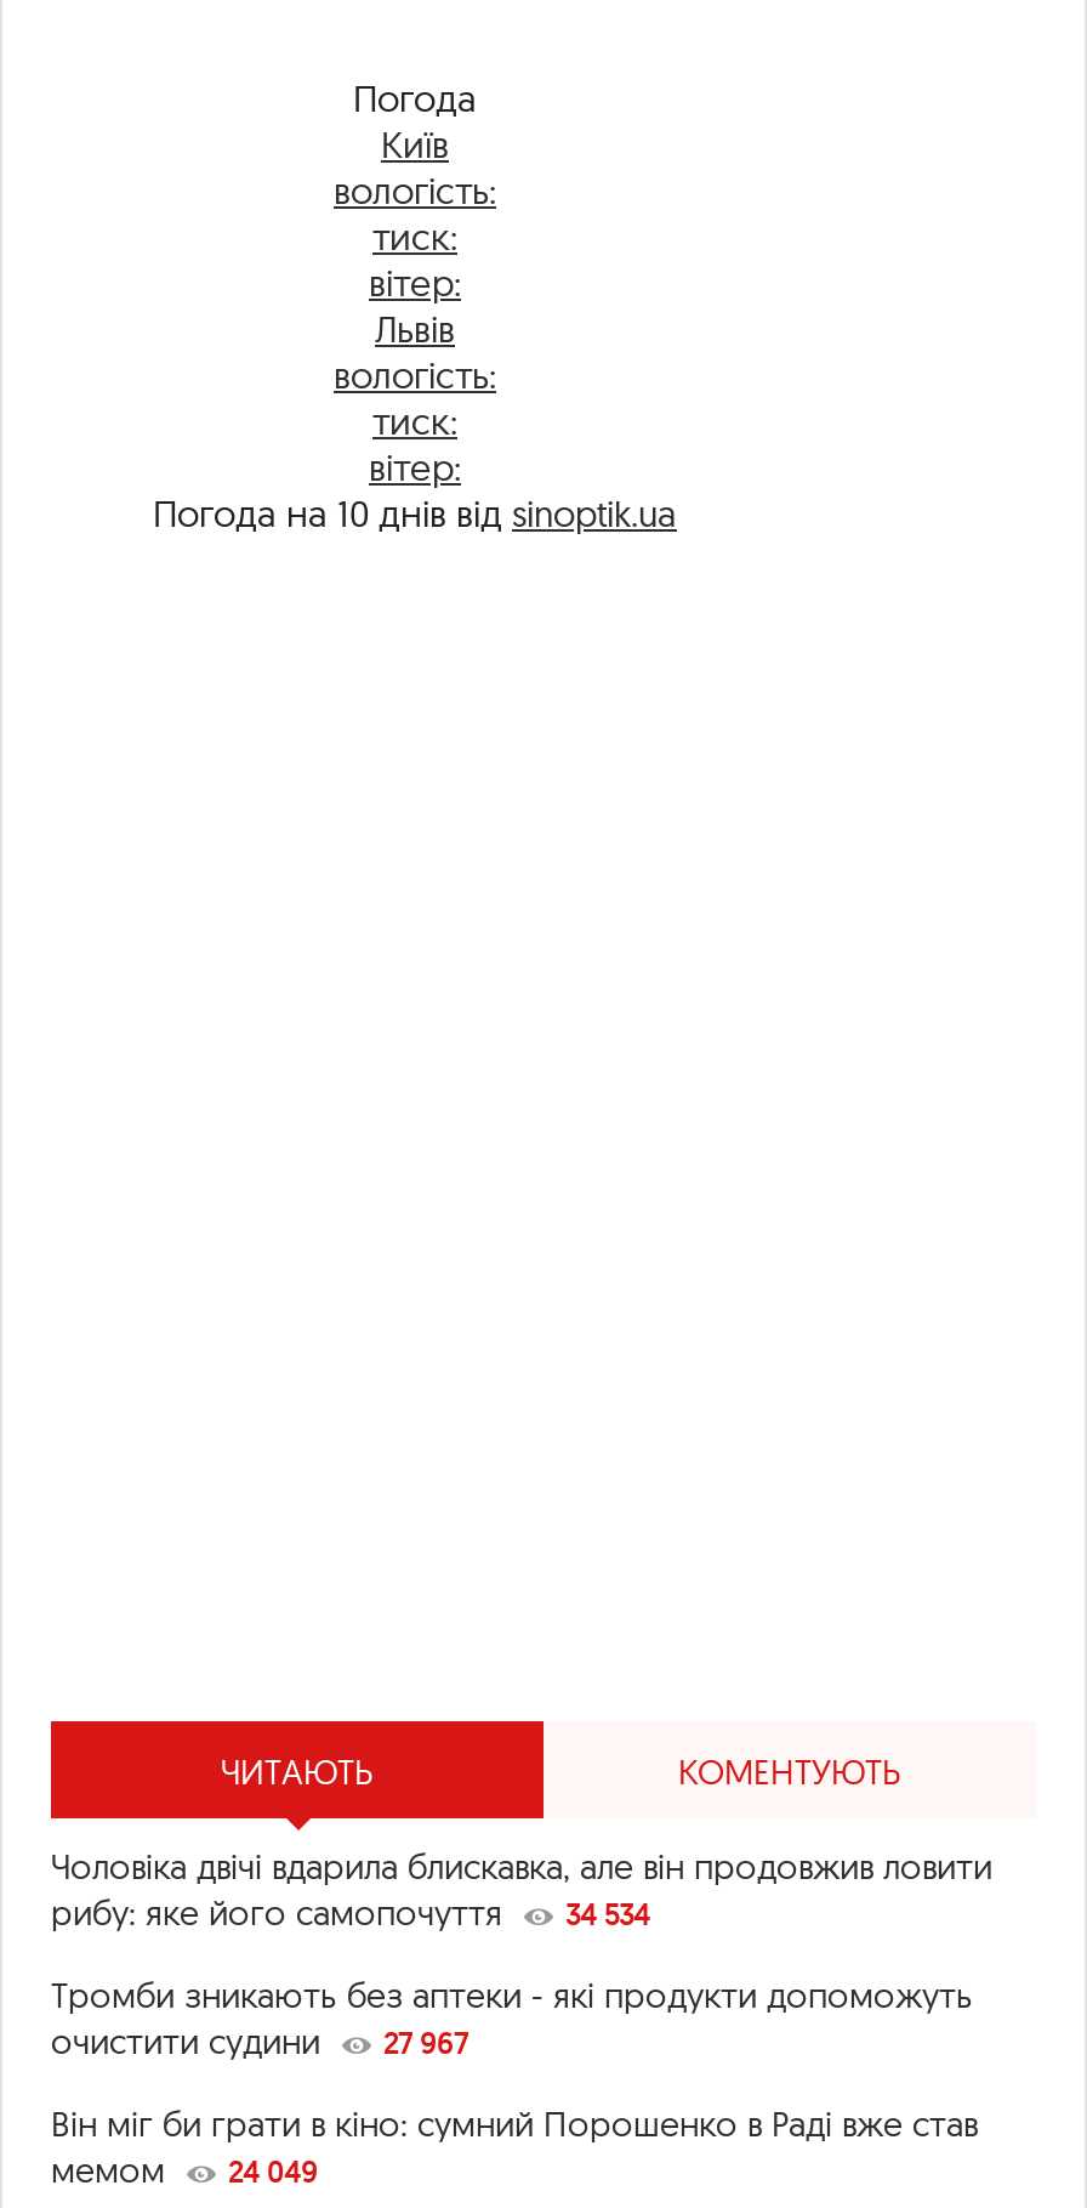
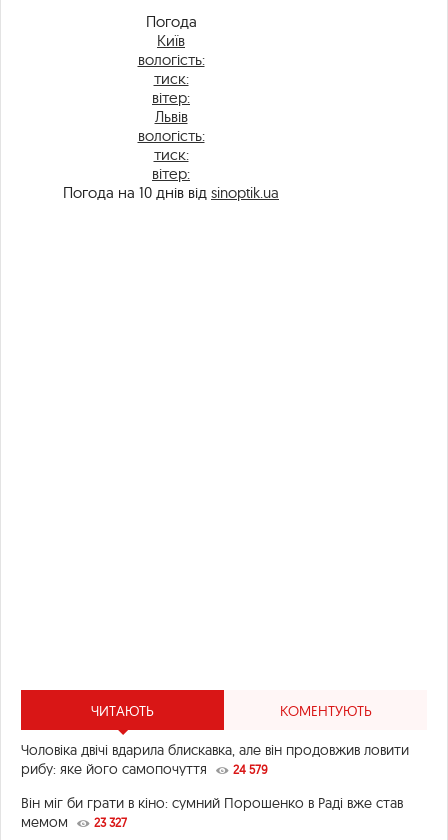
- 34 534
- Тромби зникають без аптеки - які продукти допоможуть
- очистити судини
- 27 967
+ 24 579

- мемом 24 049
+ мемом 23 327
